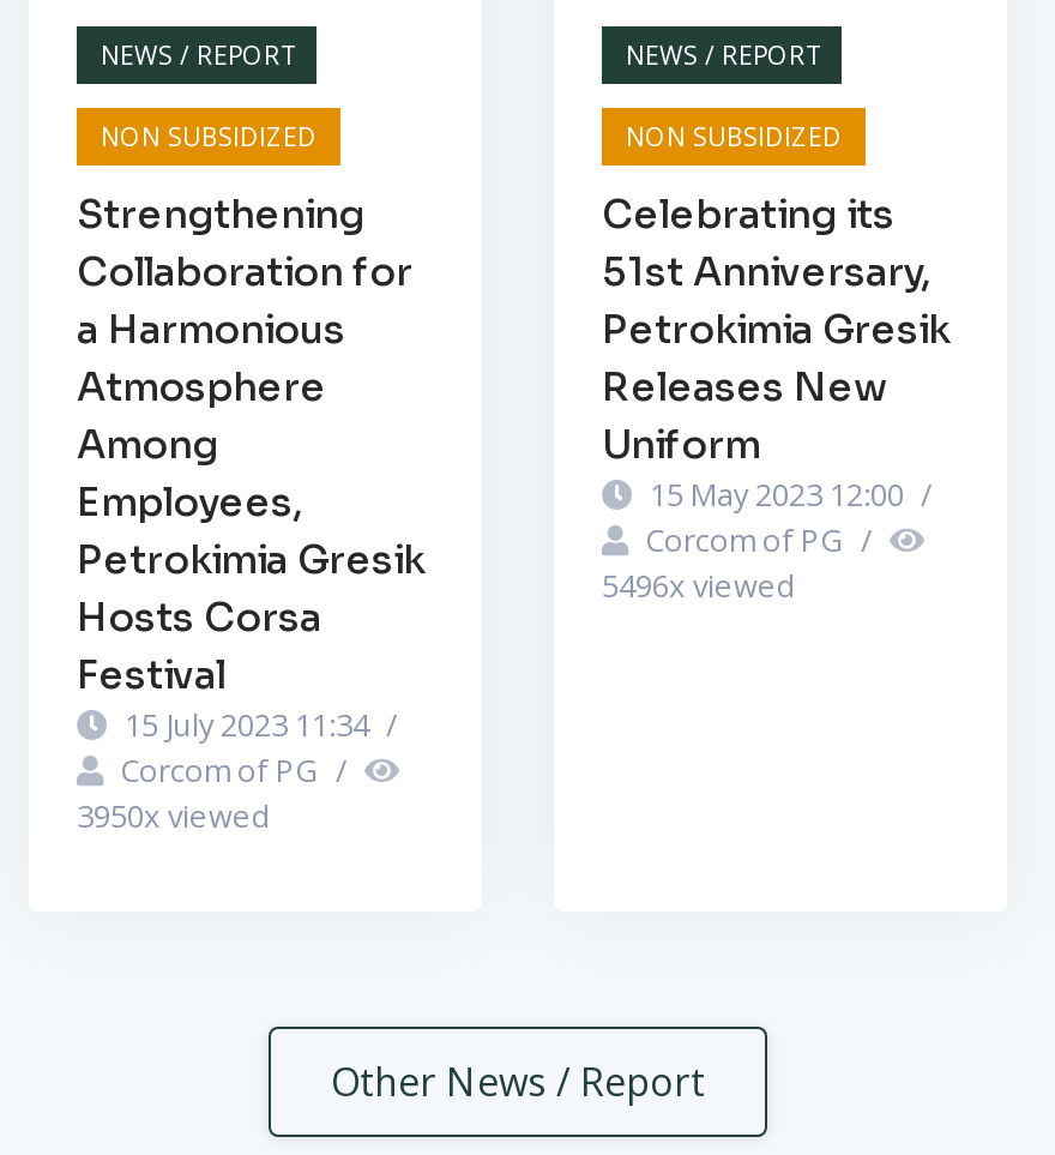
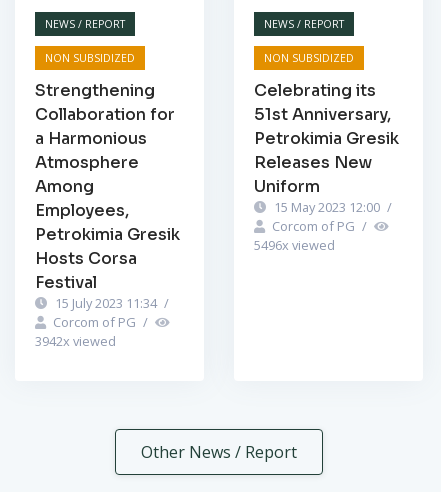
- 3950x viewed
+ 3942x viewed
